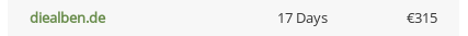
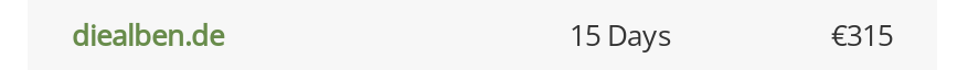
- 17 Days
+ 15 Days
